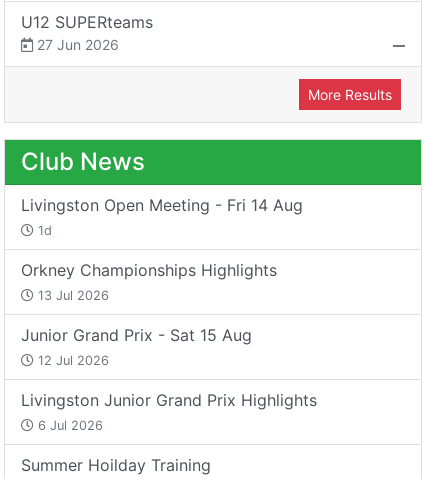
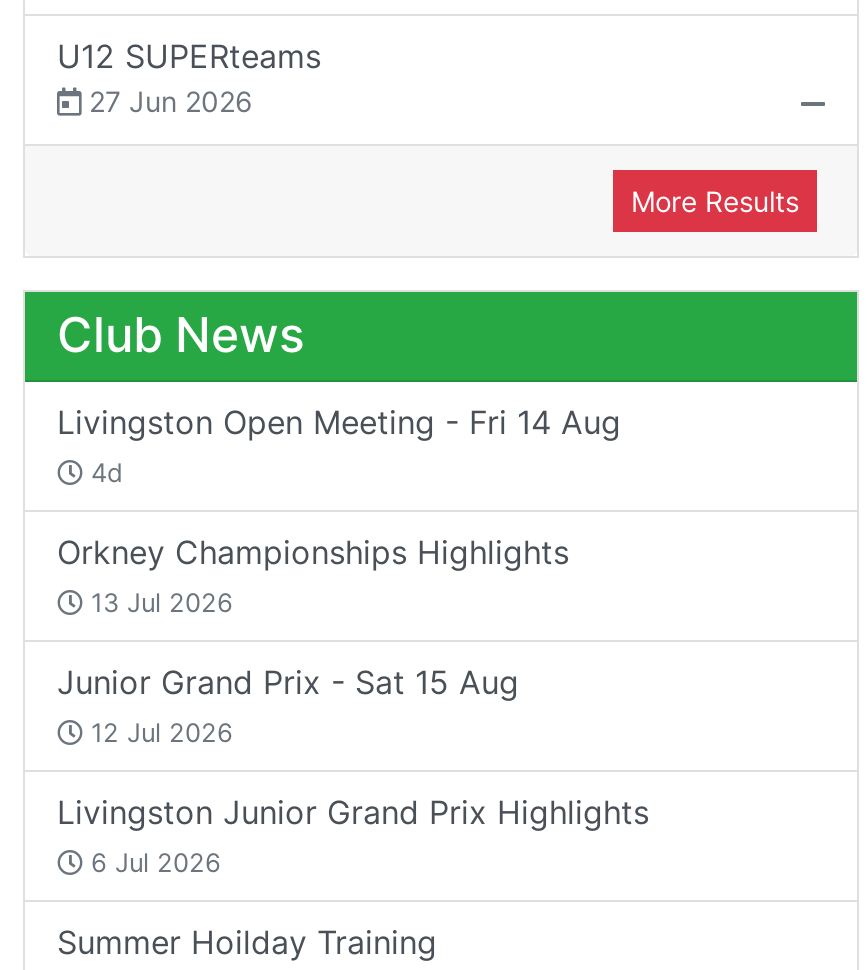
- 1d
+ 4d
